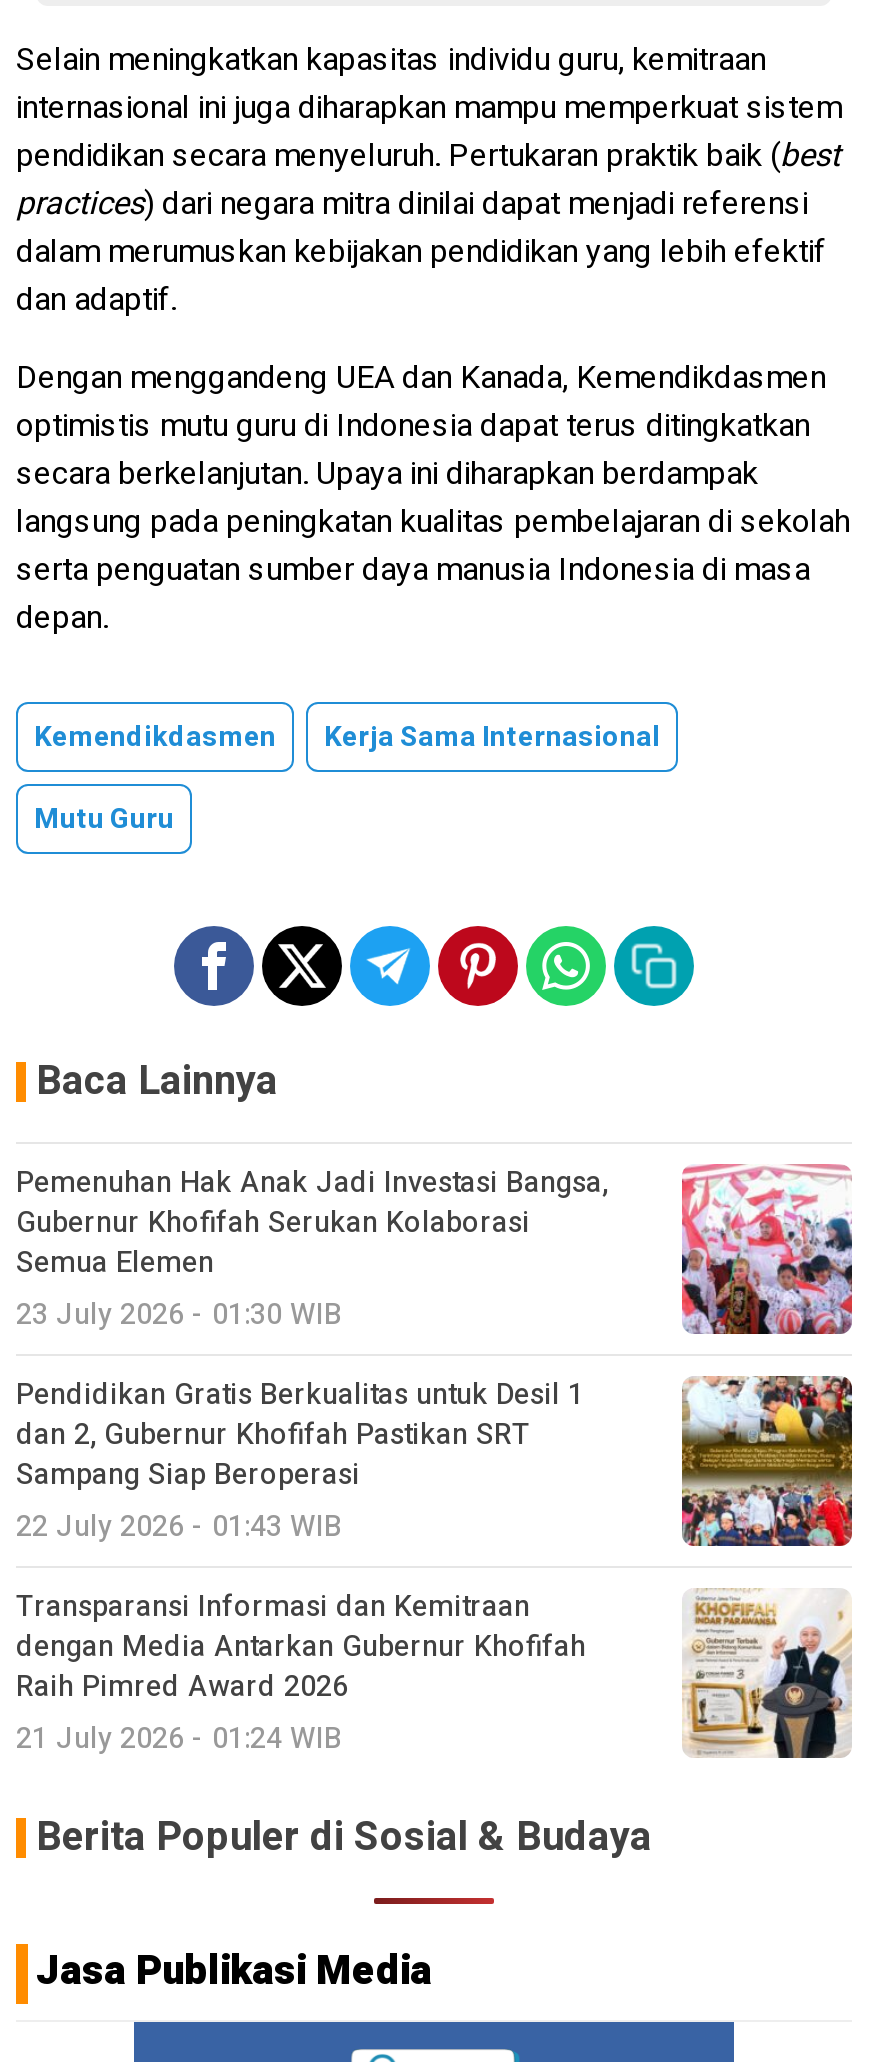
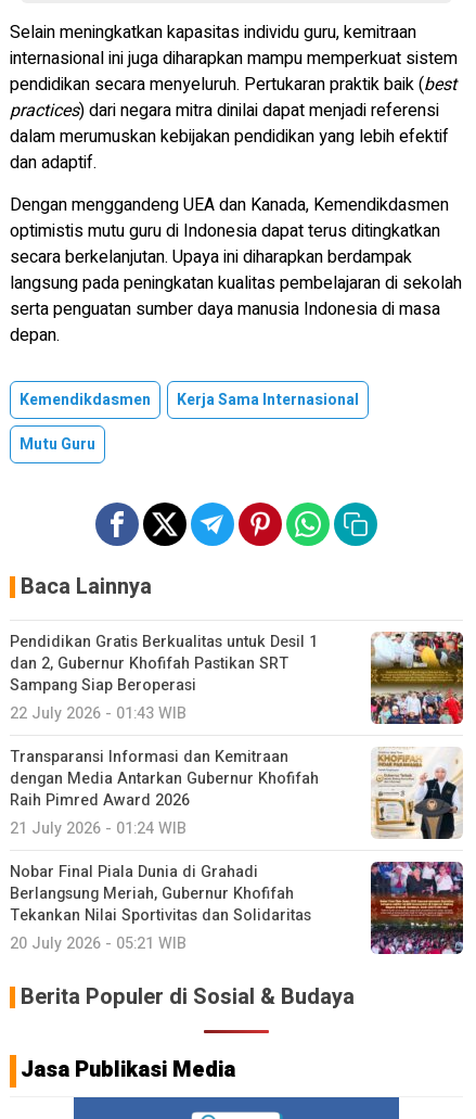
- [image]
- Pemenuhan Hak Anak Jadi Investasi Bangsa,
- Gubernur Khofifah Serukan Kolaborasi
- Semua Elemen
- 23 July 2026 - 01:30 WIB

moved up: Pendidikan Gratis Berkualitas untuk Desil 1 | dan 2, Gubernur Khofifah Pastikan SRT | Sampang Siap Beroperasi | 22 July 2026 - 01:43 WIB | Transparansi Informasi dan Kemitraan | dengan Media Antarkan Gubernur Khofifah | Raih Pimred Award 2026 | 21 July 2026 - 01:24 WIB

+ Nobar Final Piala Dunia di Grahadi
+ Berlangsung Meriah, Gubernur Khofifah
+ Tekankan Nilai Sportivitas dan Solidaritas
+ 20 July 2026 - 05:21 WIB

+ [image]
